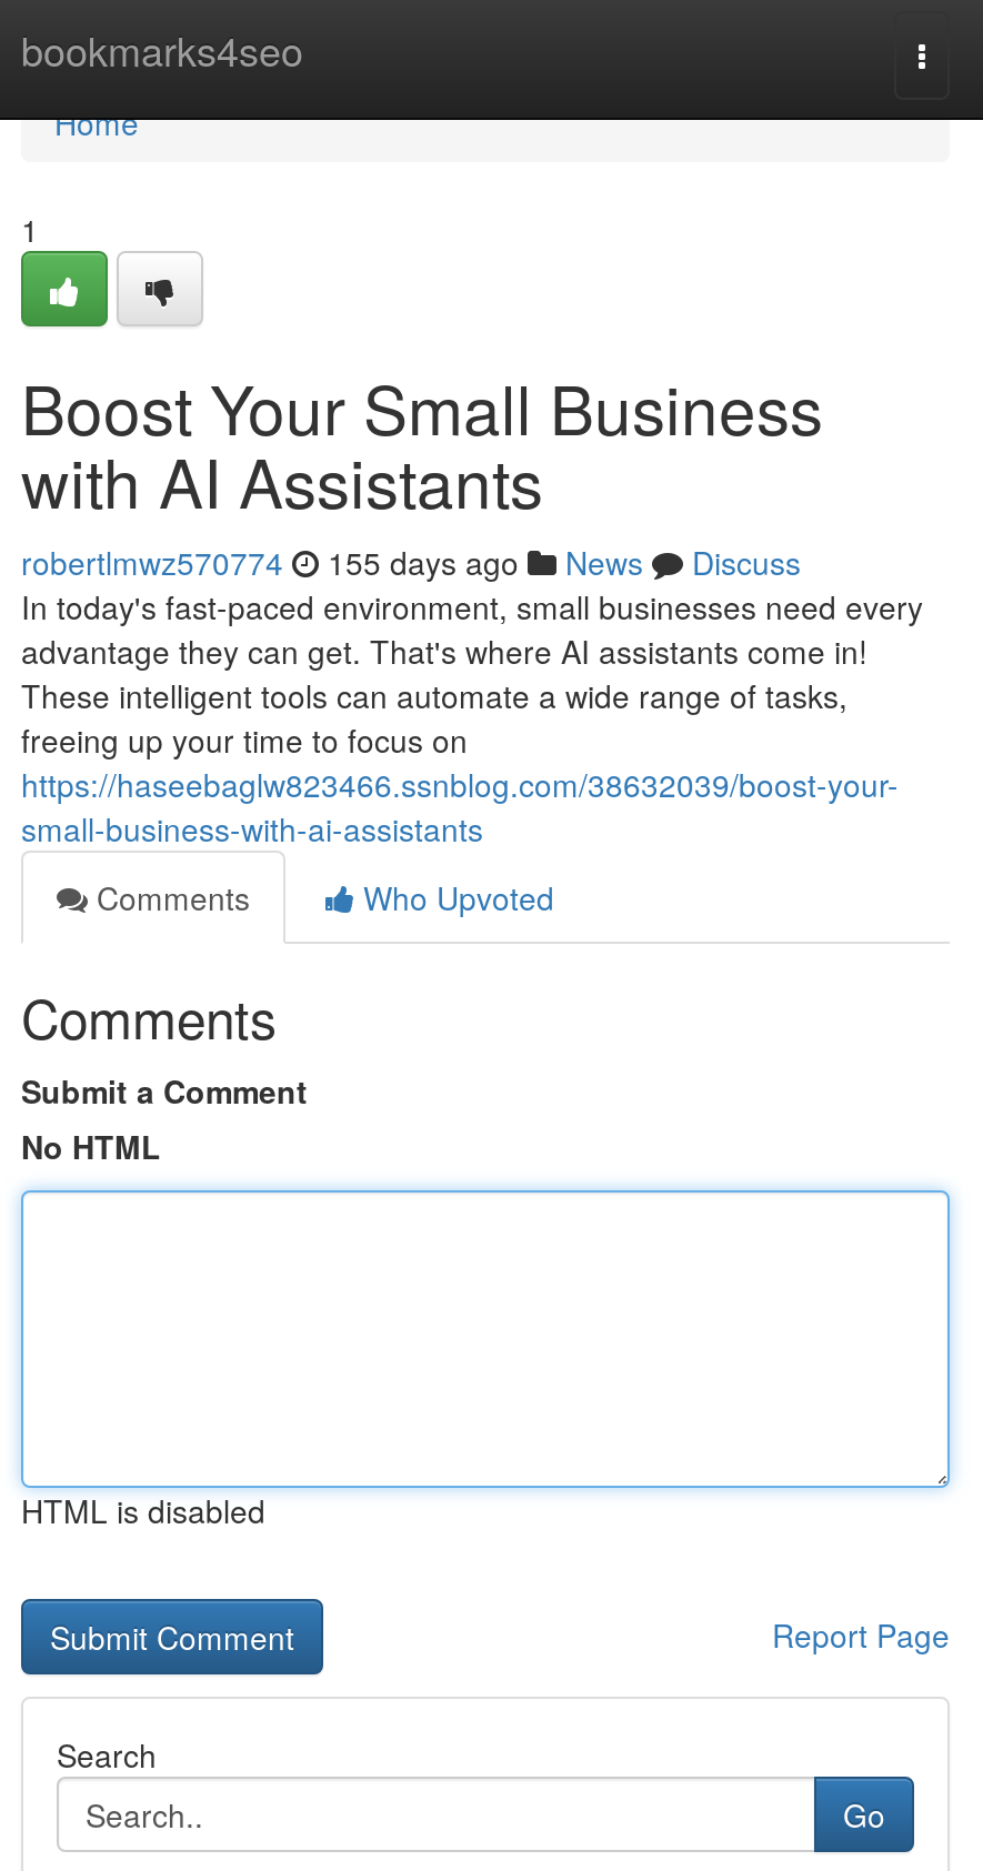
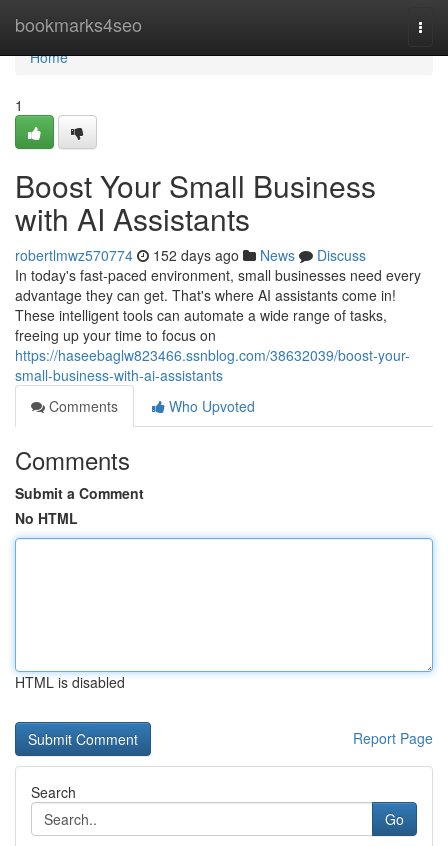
- robertlmwz570774 155 days ago News Discuss
+ robertlmwz570774 152 days ago News Discuss
